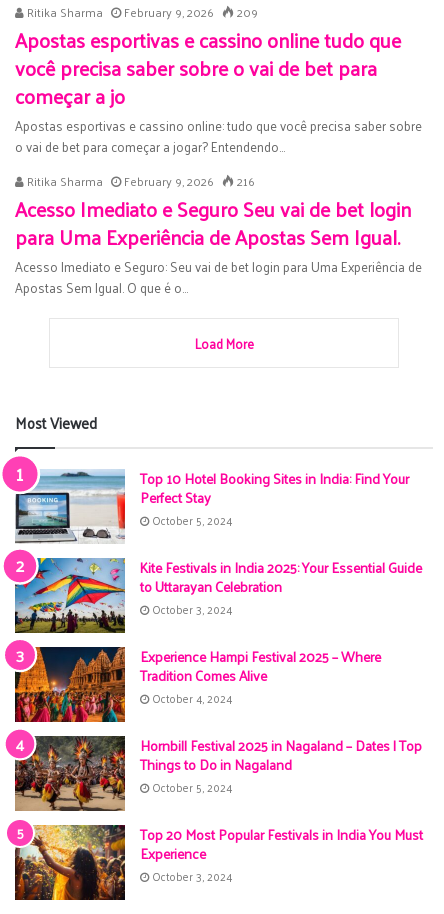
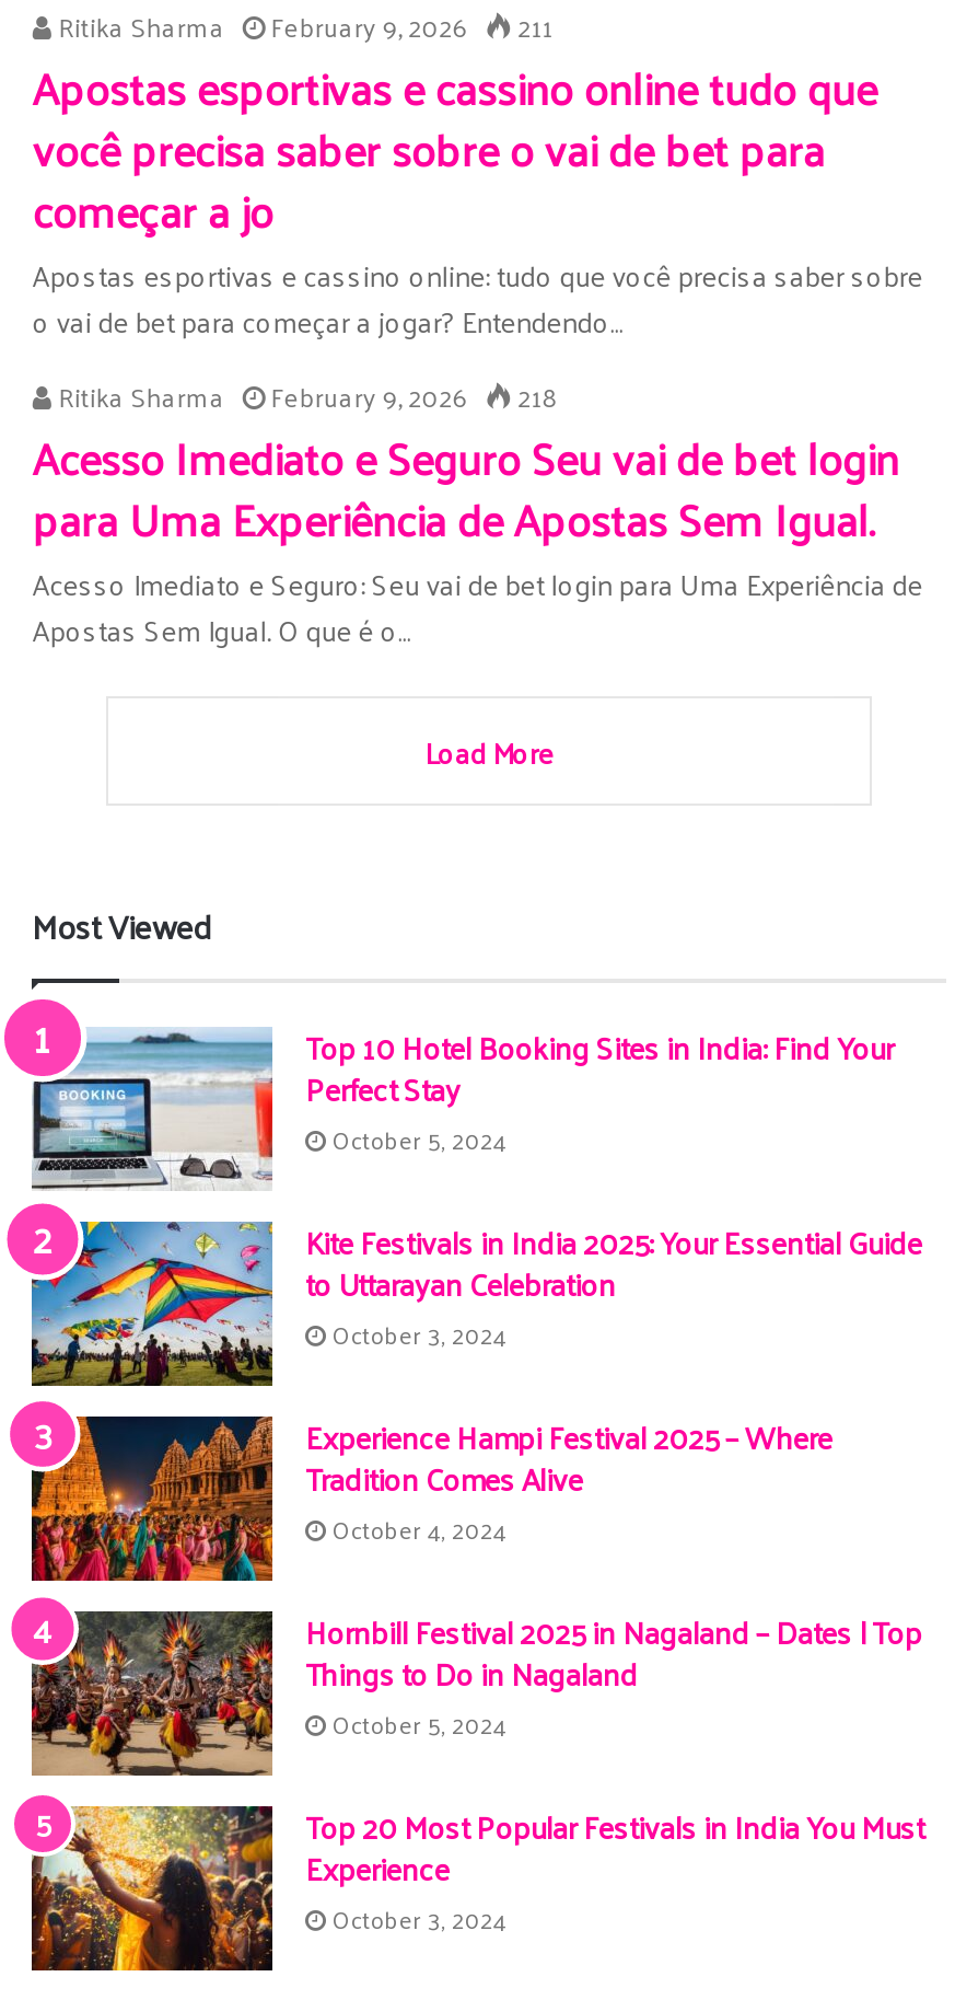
- Ritika Sharma February 9, 2026 209
+ Ritika Sharma February 9, 2026 211

- Ritika Sharma February 9, 2026 216
+ Ritika Sharma February 9, 2026 218
